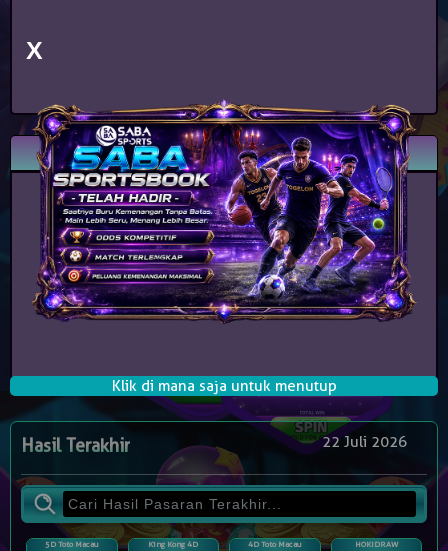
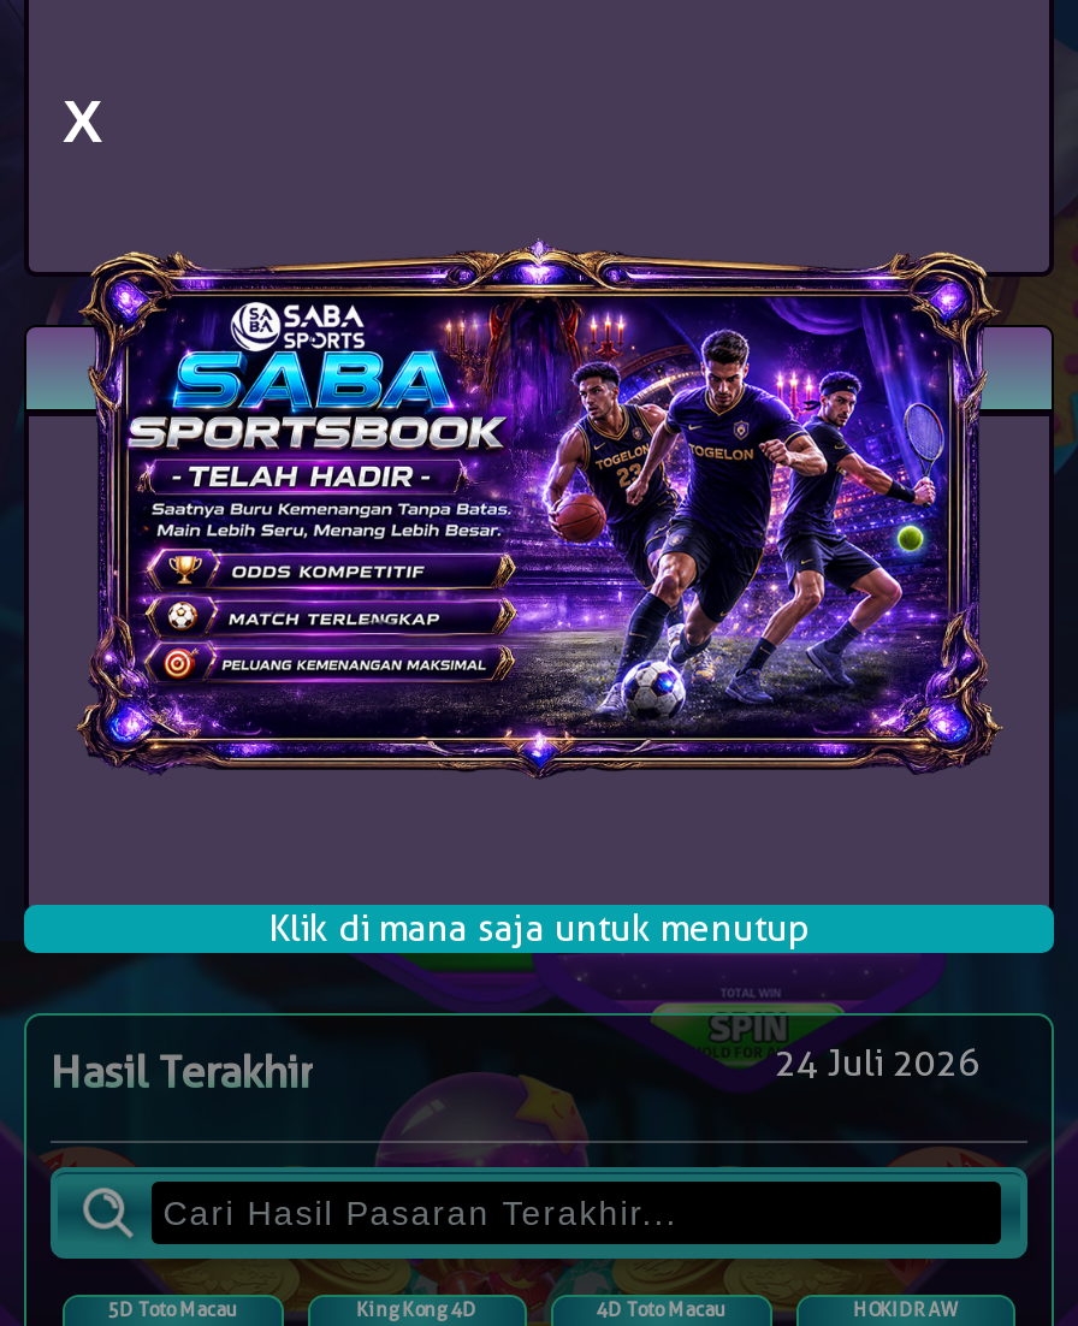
- 22 Juli 2026
+ 24 Juli 2026
